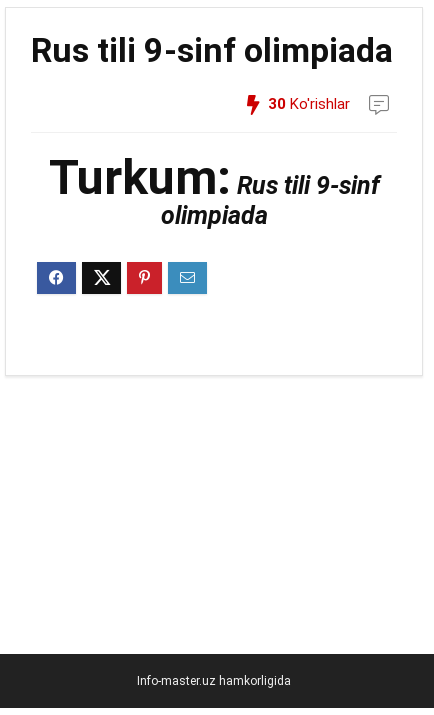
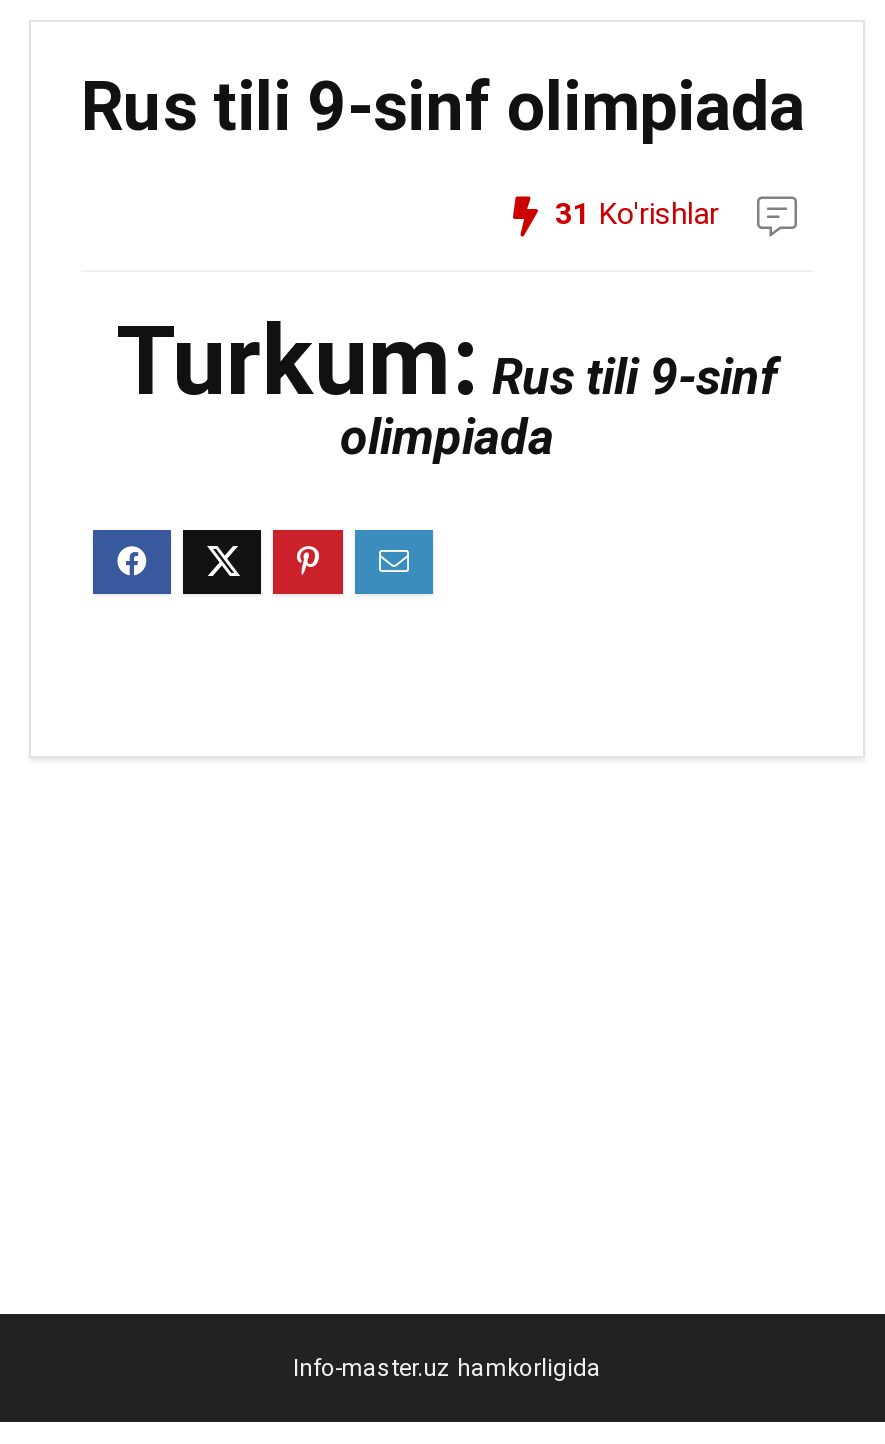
- 30 Ko'rishlar
+ 31 Ko'rishlar
